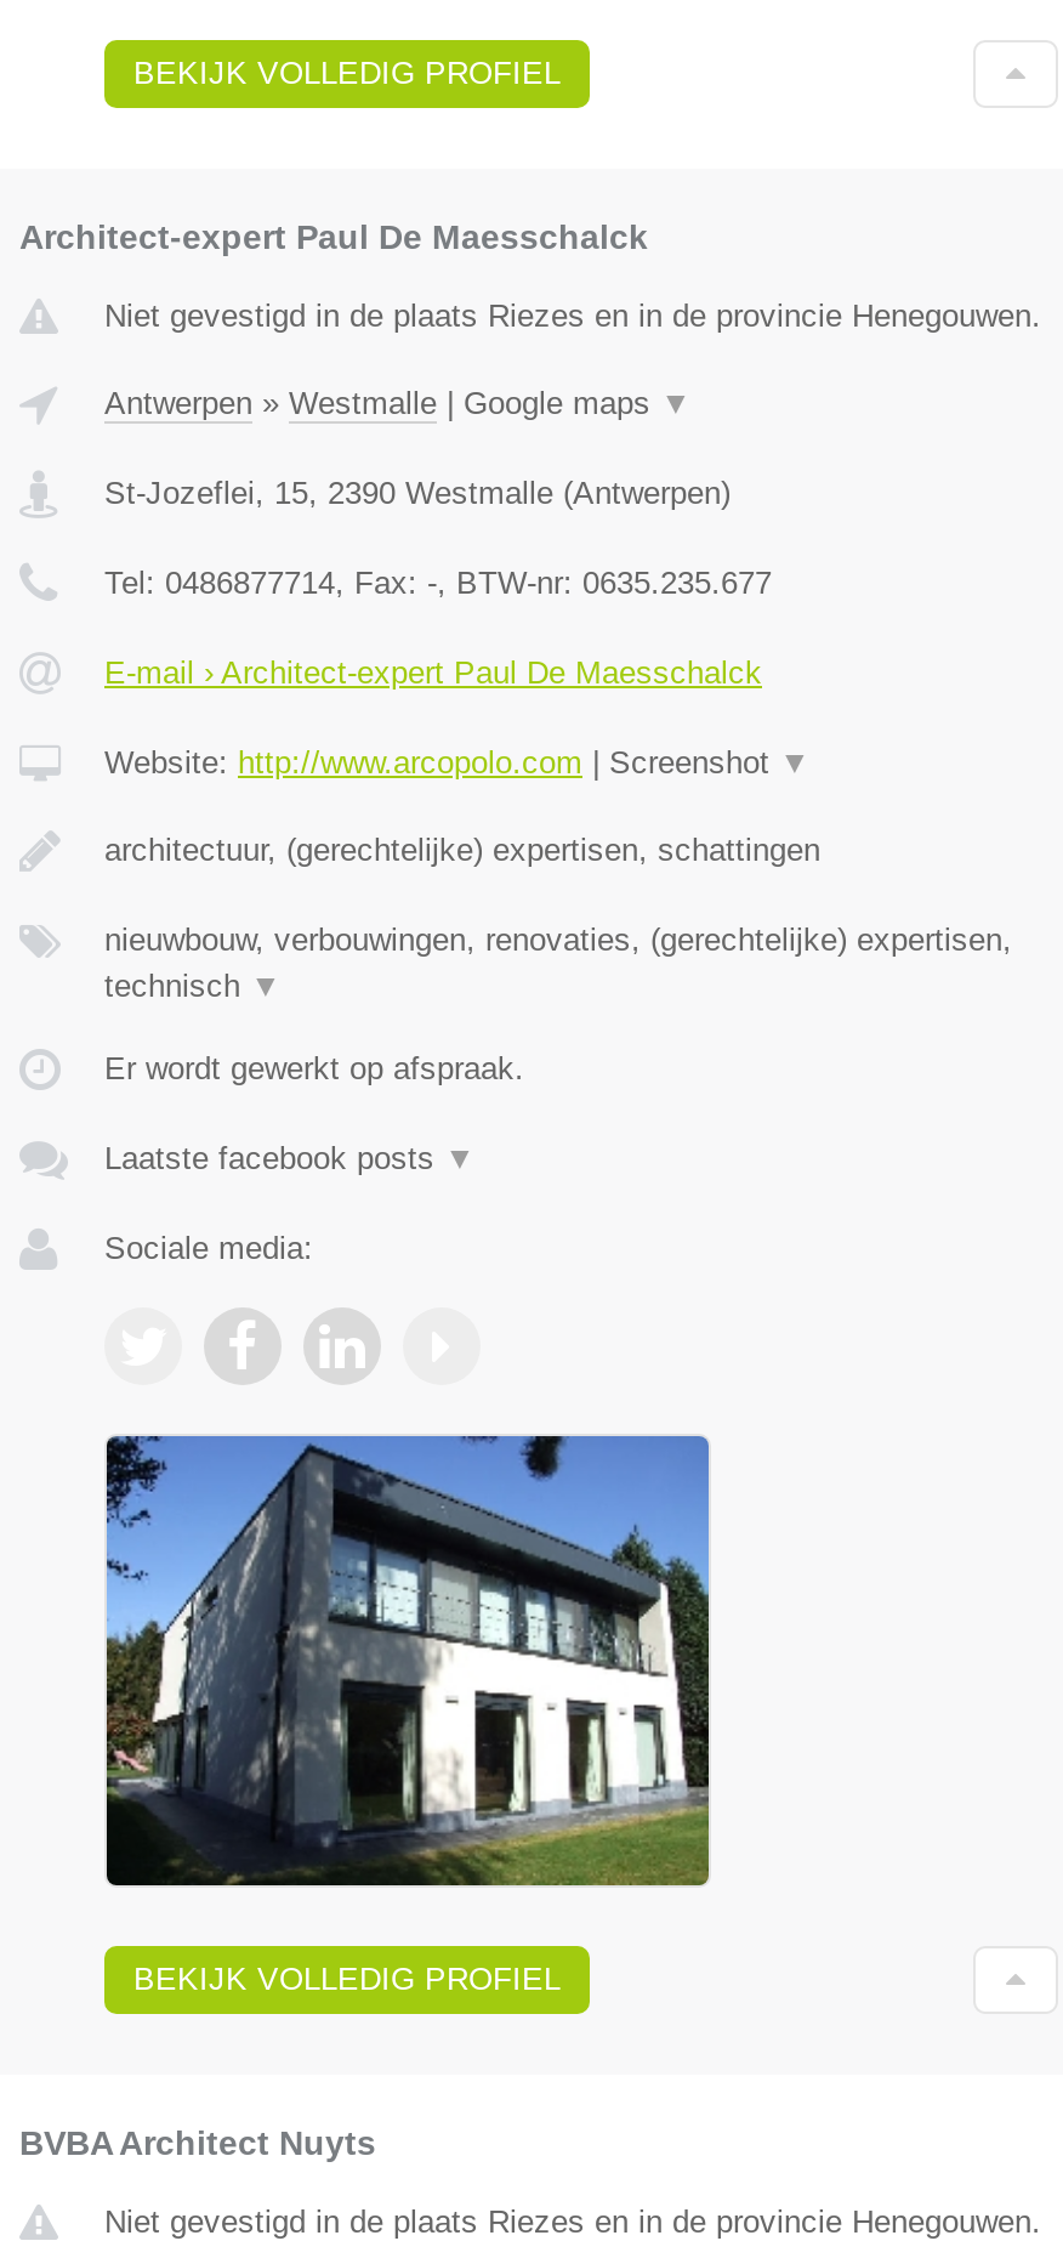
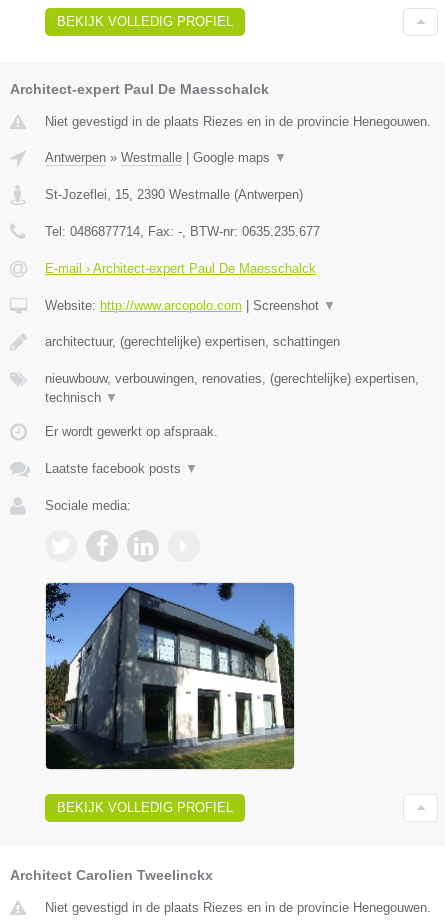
- BVBA Architect Nuyts
+ Architect Carolien Tweelinckx
